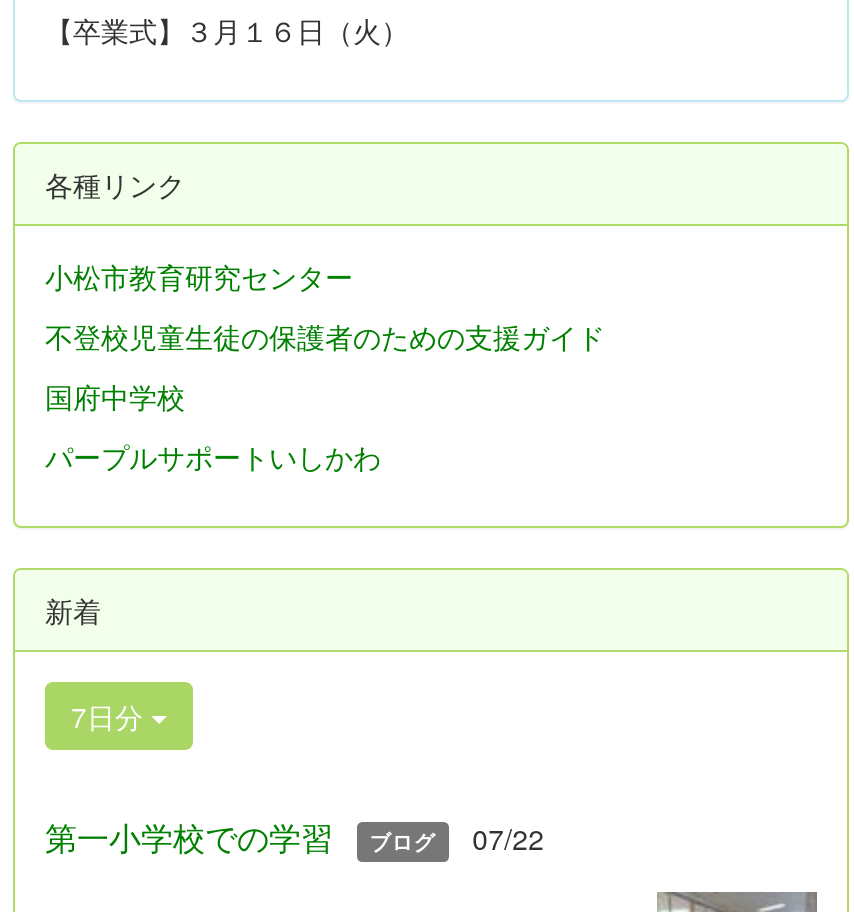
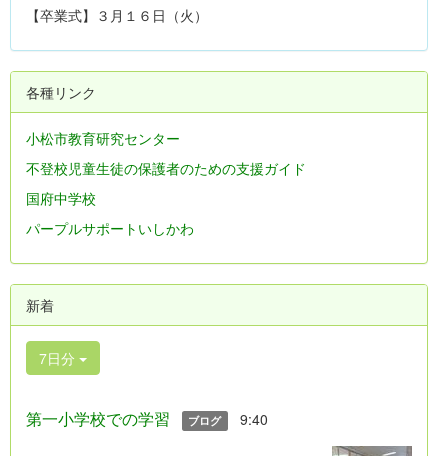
- 第一小学校での学習 ブログ 07/22
+ 第一小学校での学習 ブログ 9:40
